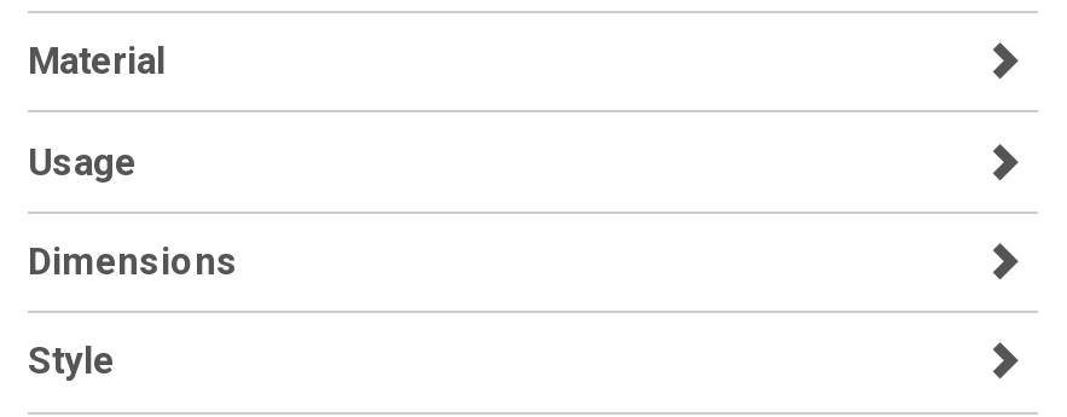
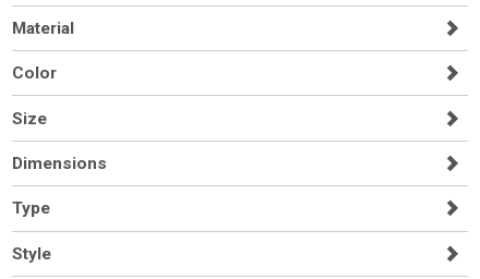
- Usage
+ Color
+ Size

+ Type
